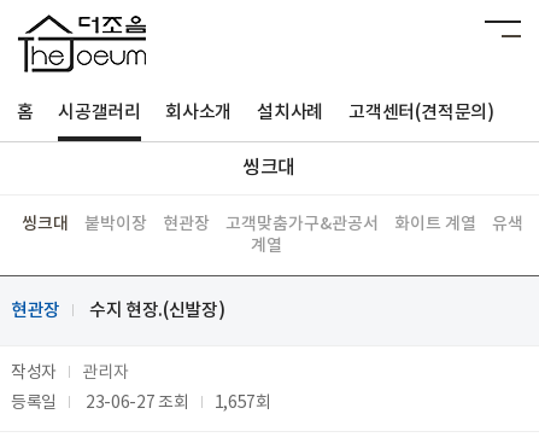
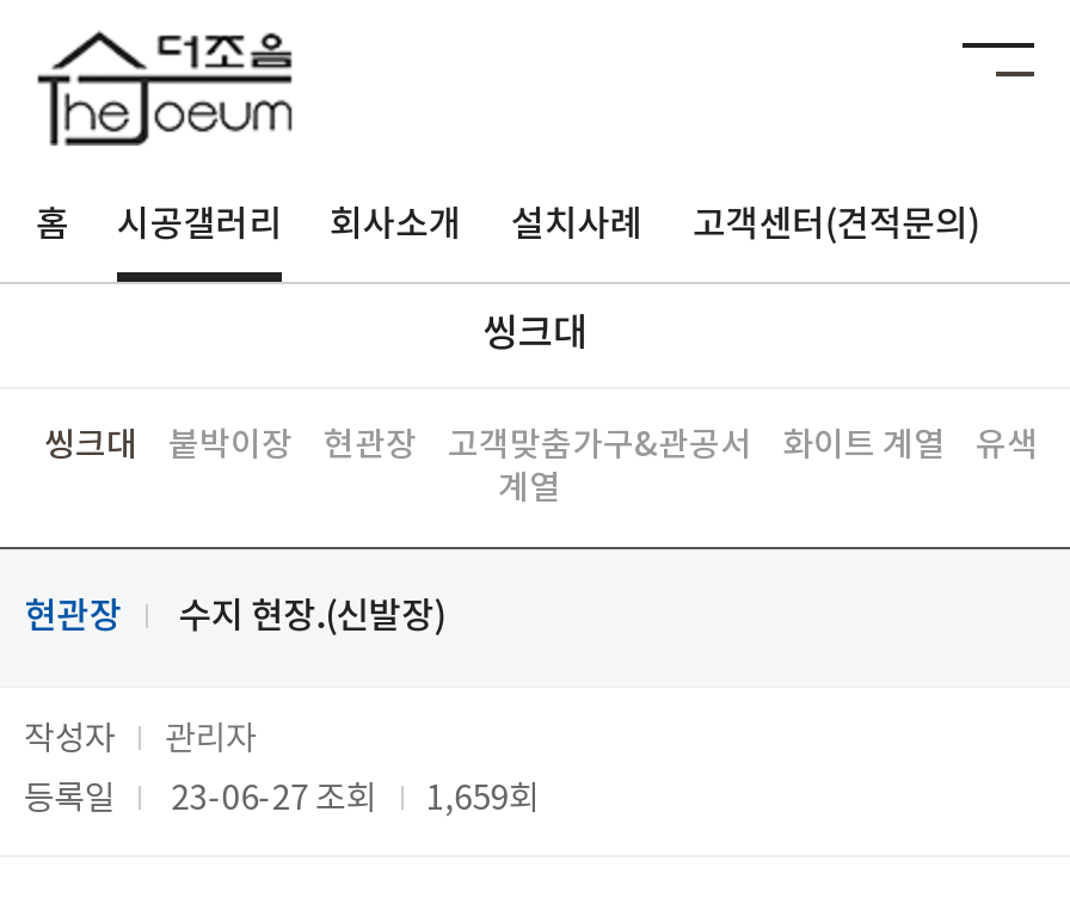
- 등록일 23-06-27 조회 1,657회
+ 등록일 23-06-27 조회 1,659회
